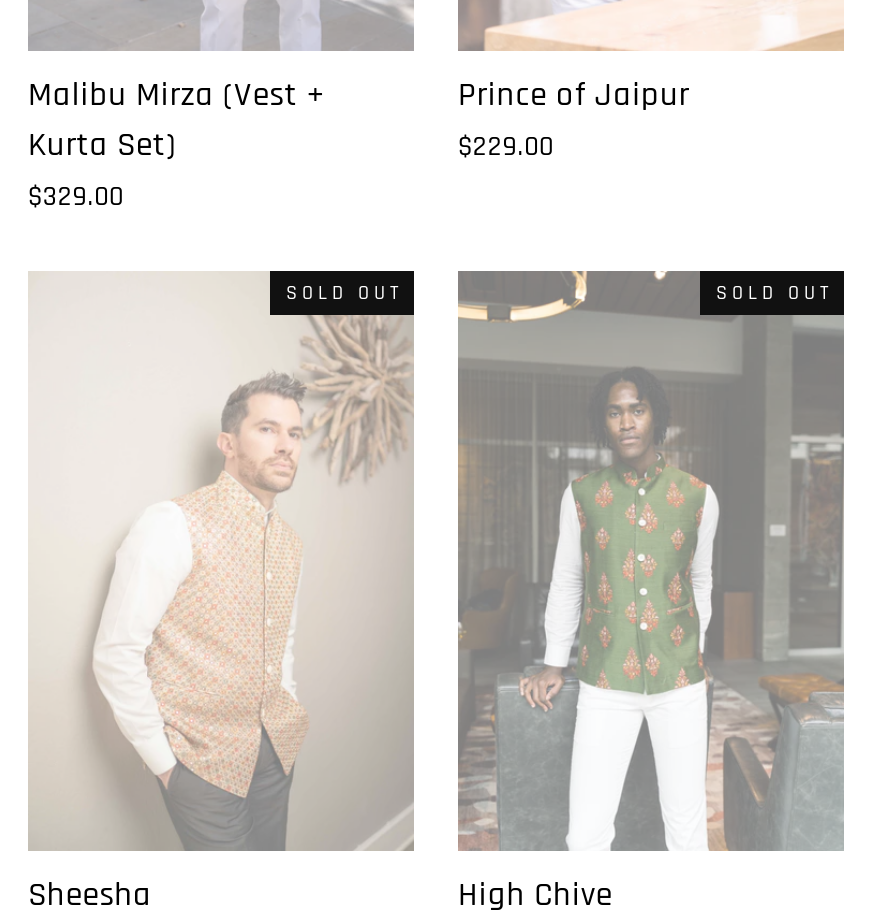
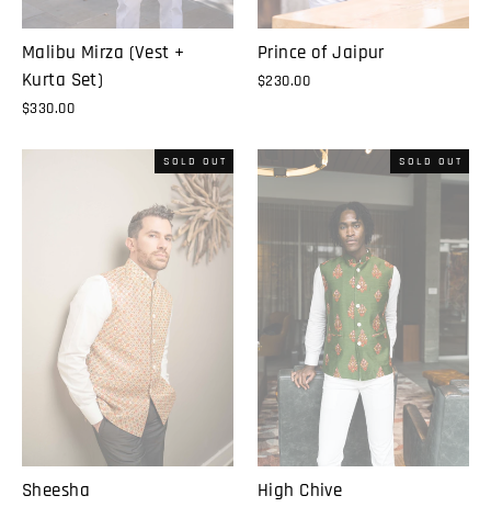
- $229.00
+ $230.00

- $329.00
+ $330.00
